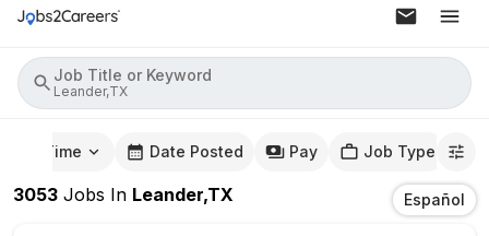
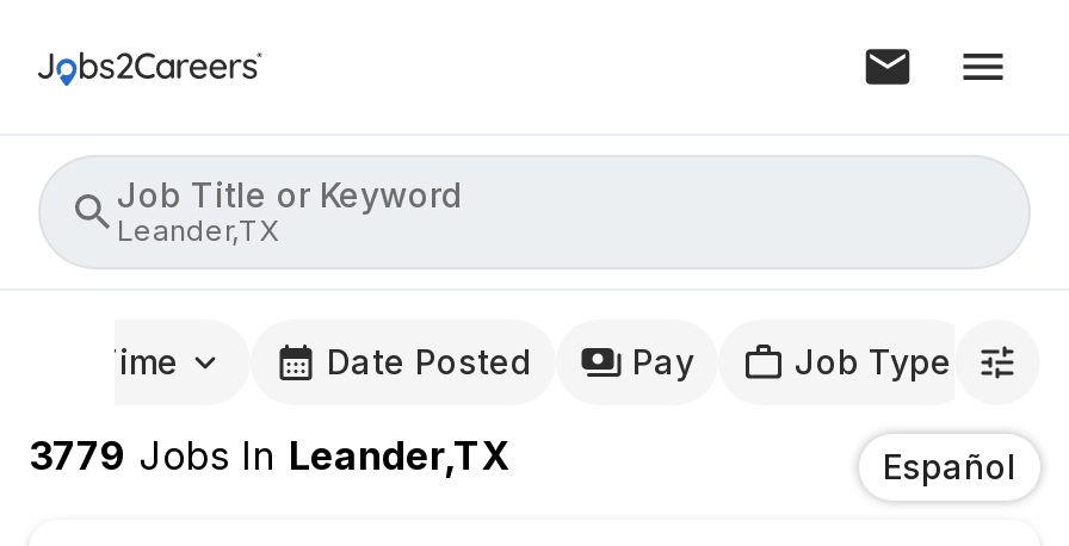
- 3053 Jobs In Leander,TX
+ 3779 Jobs In Leander,TX
